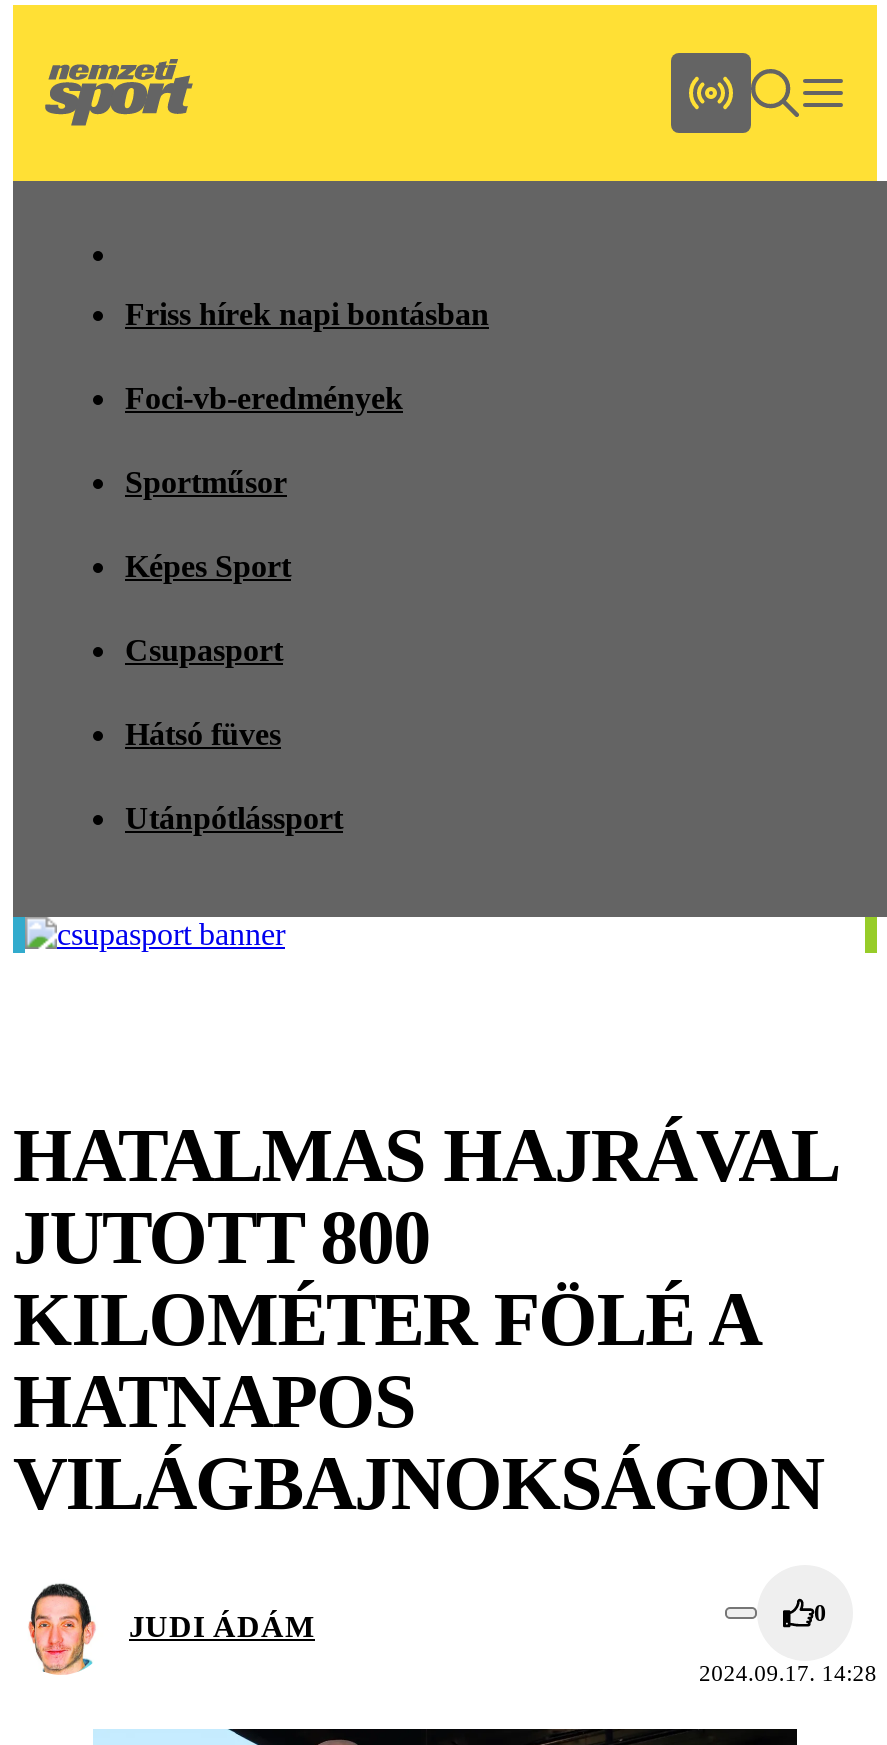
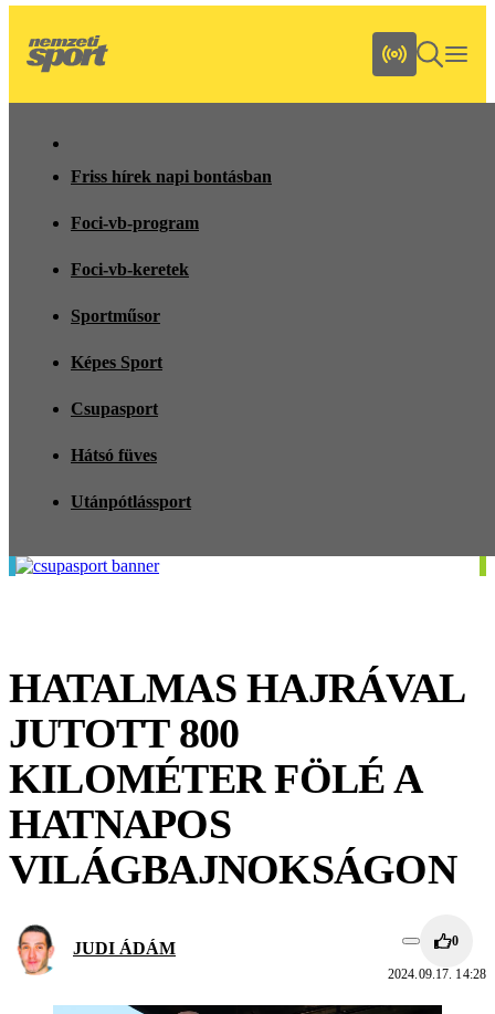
- Foci-vb-eredmények
+ Foci-vb-program
+ Foci-vb-keretek
